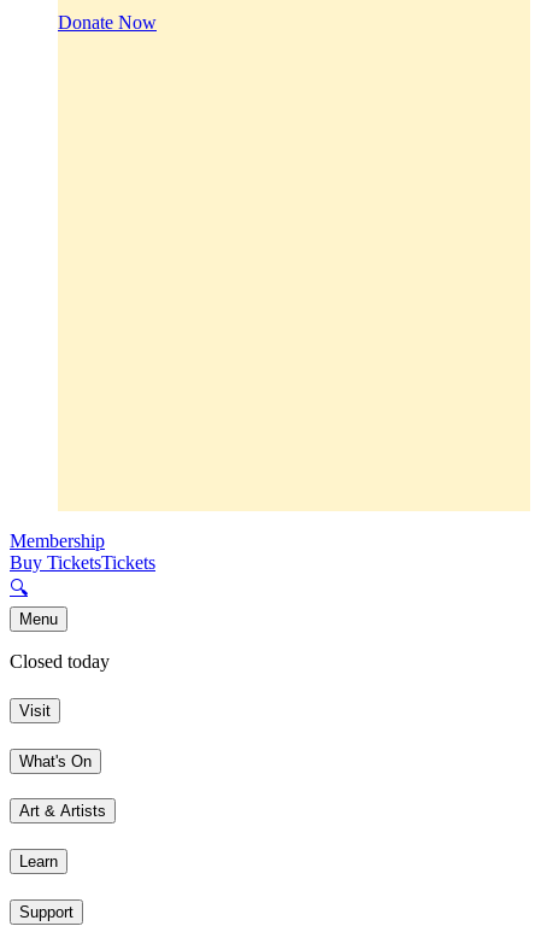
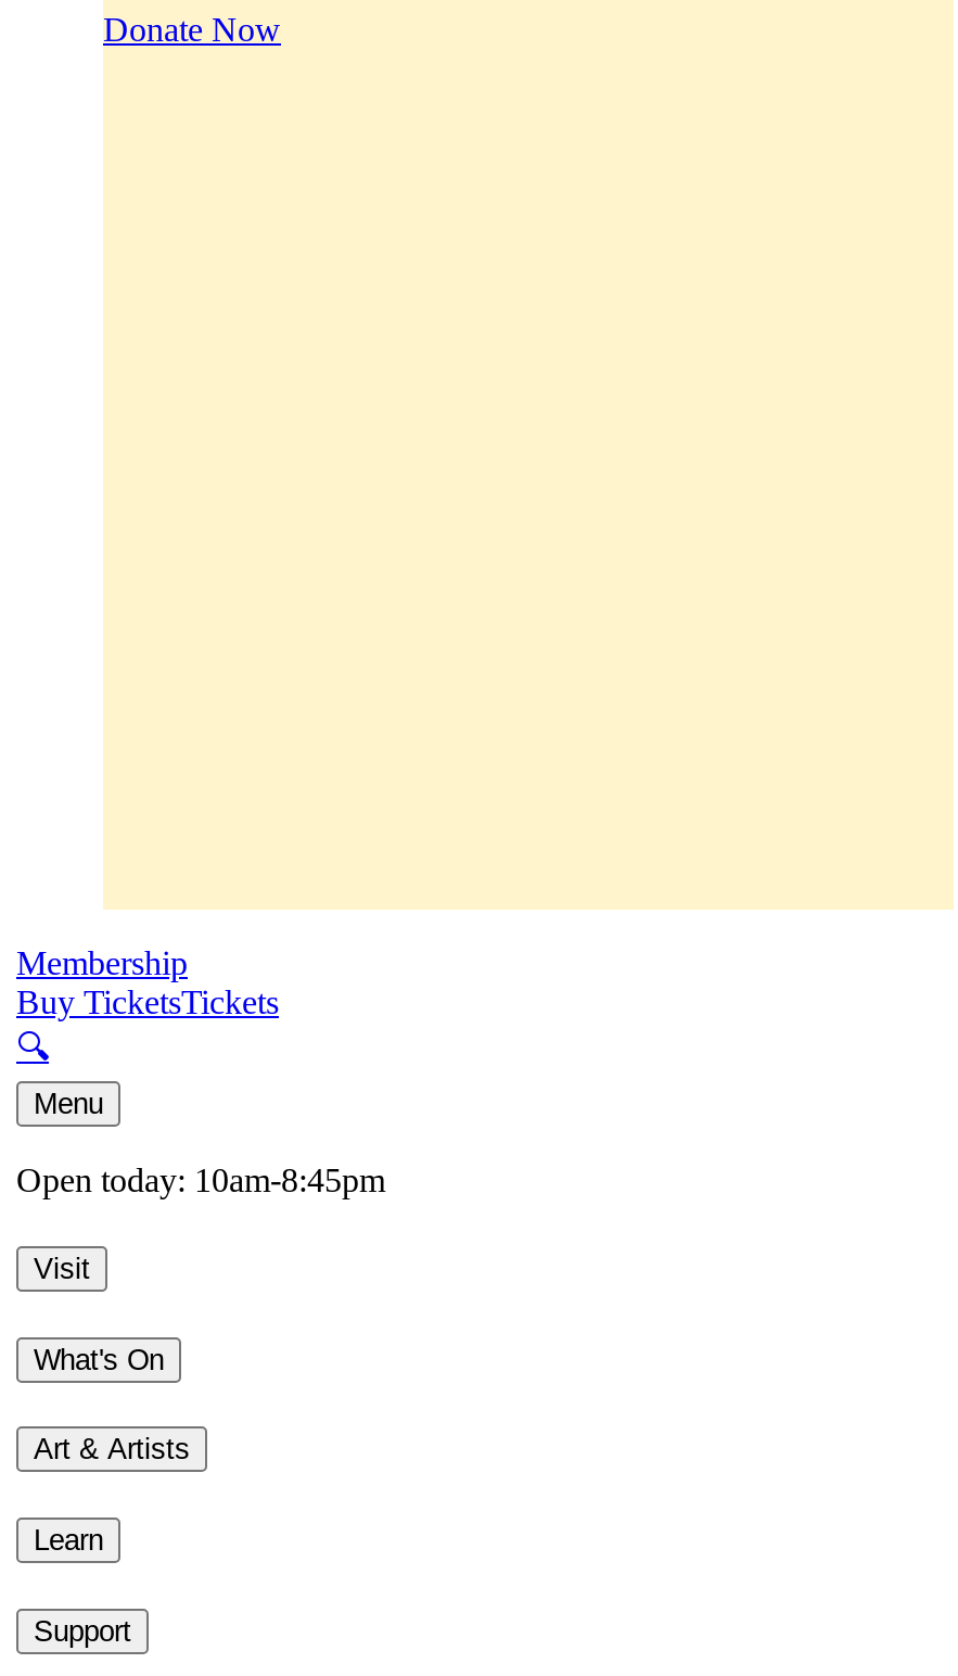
- Closed today
+ Open today: 10am-8:45pm
